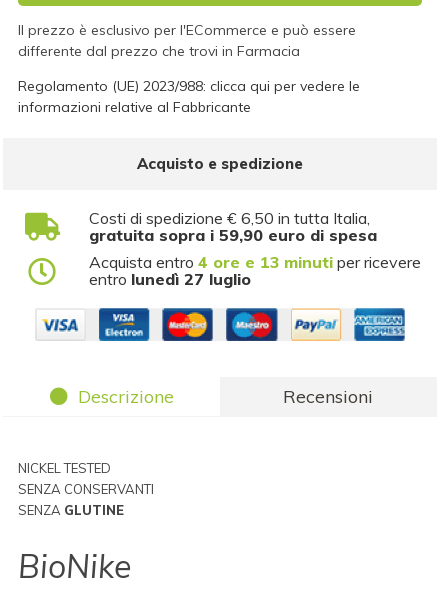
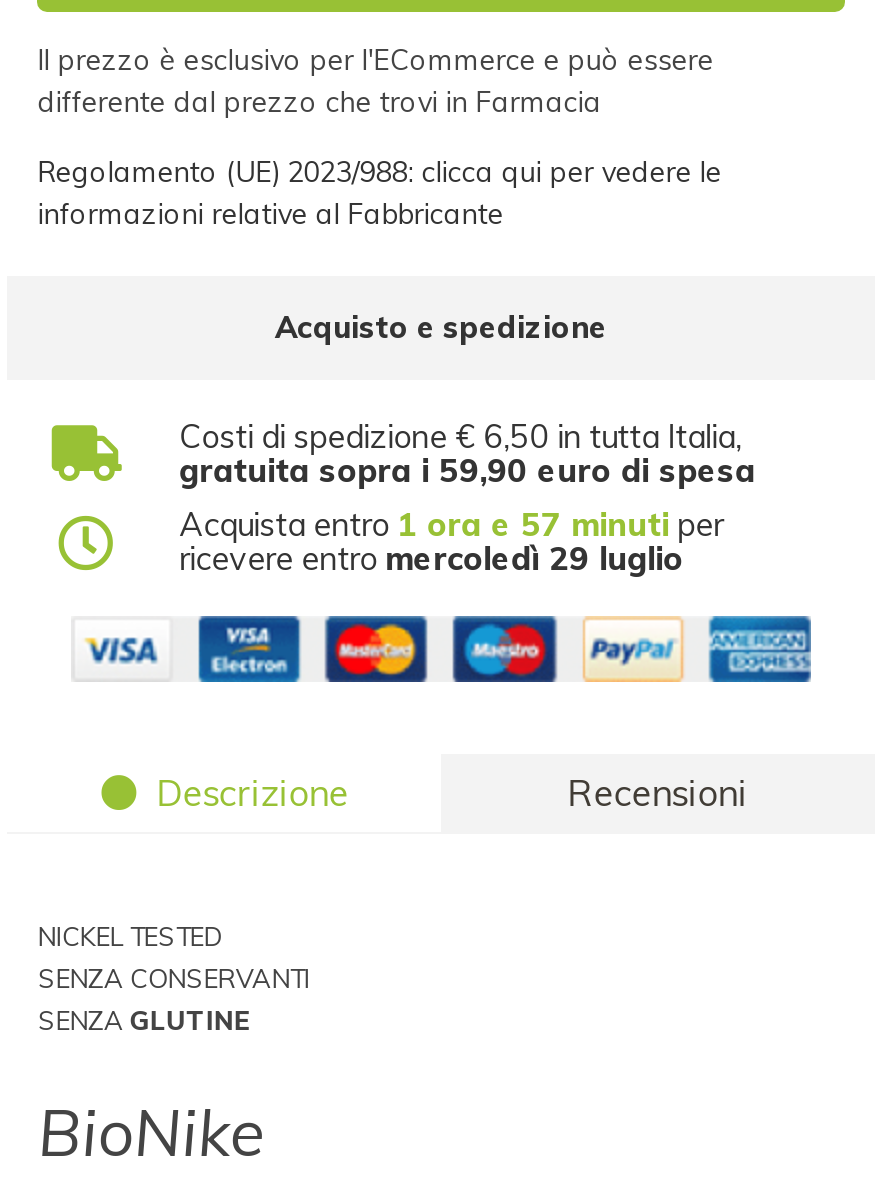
- Acquista entro 4 ore e 13 minuti per ricevere
- entro lunedì 27 luglio
+ Acquista entro 1 ora e 57 minuti per
+ ricevere entro mercoledì 29 luglio
